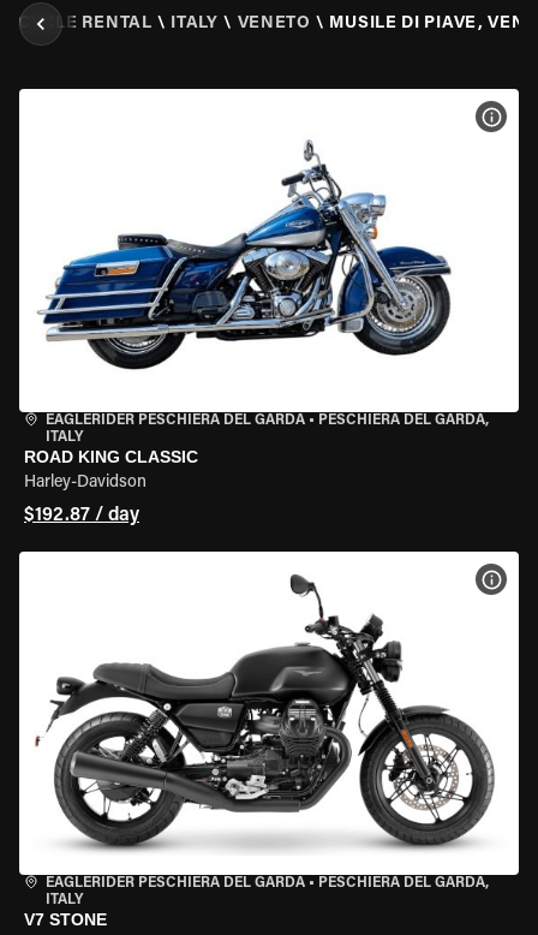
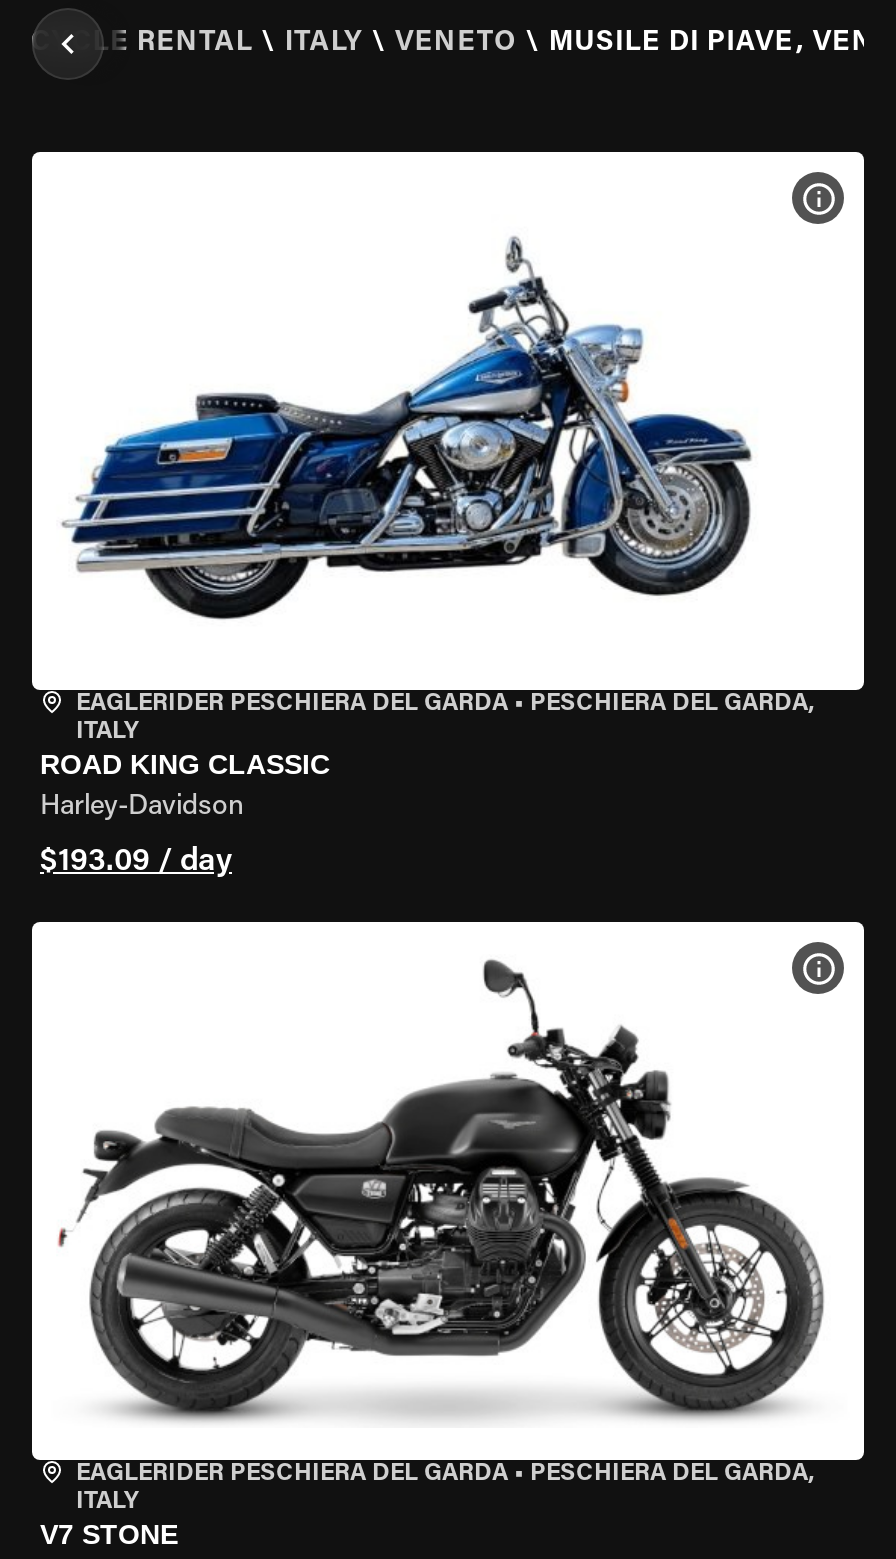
- $192.87 / day
+ $193.09 / day
